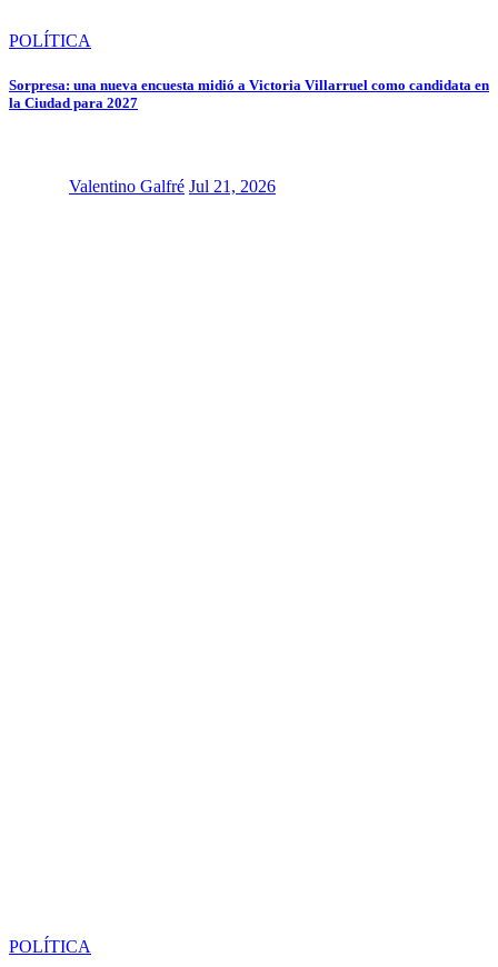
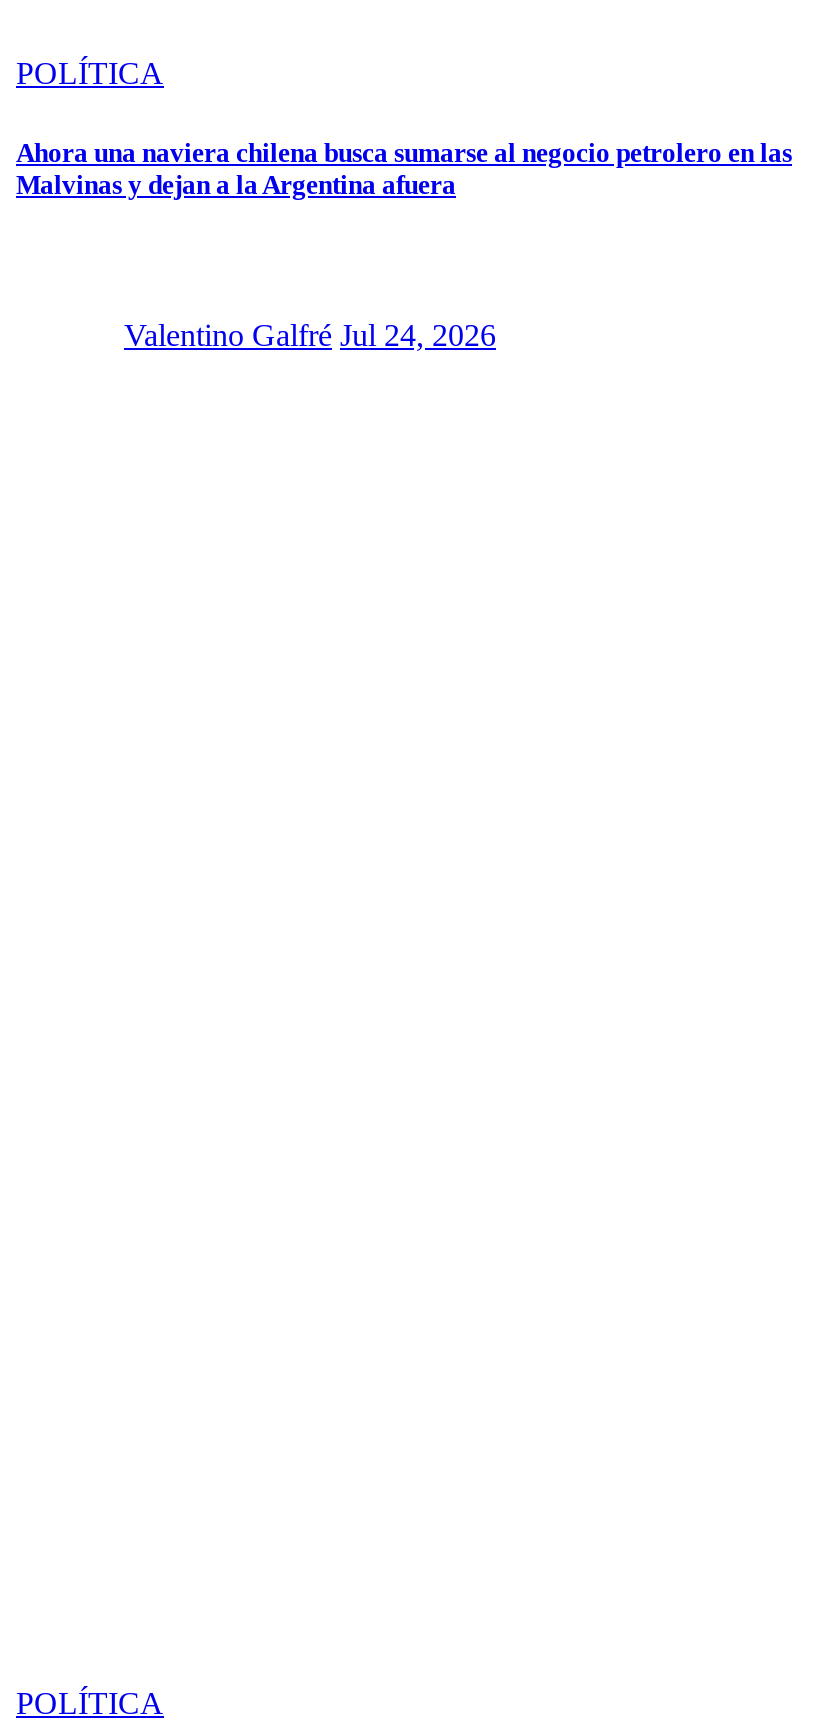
- Sorpresa: una nueva encuesta midió a Victoria Villarruel como candidata en
- la Ciudad para 2027
+ Ahora una naviera chilena busca sumarse al negocio petrolero en las
+ Malvinas y dejan a la Argentina afuera

- Valentino Galfré Jul 21, 2026
+ Valentino Galfré Jul 24, 2026
